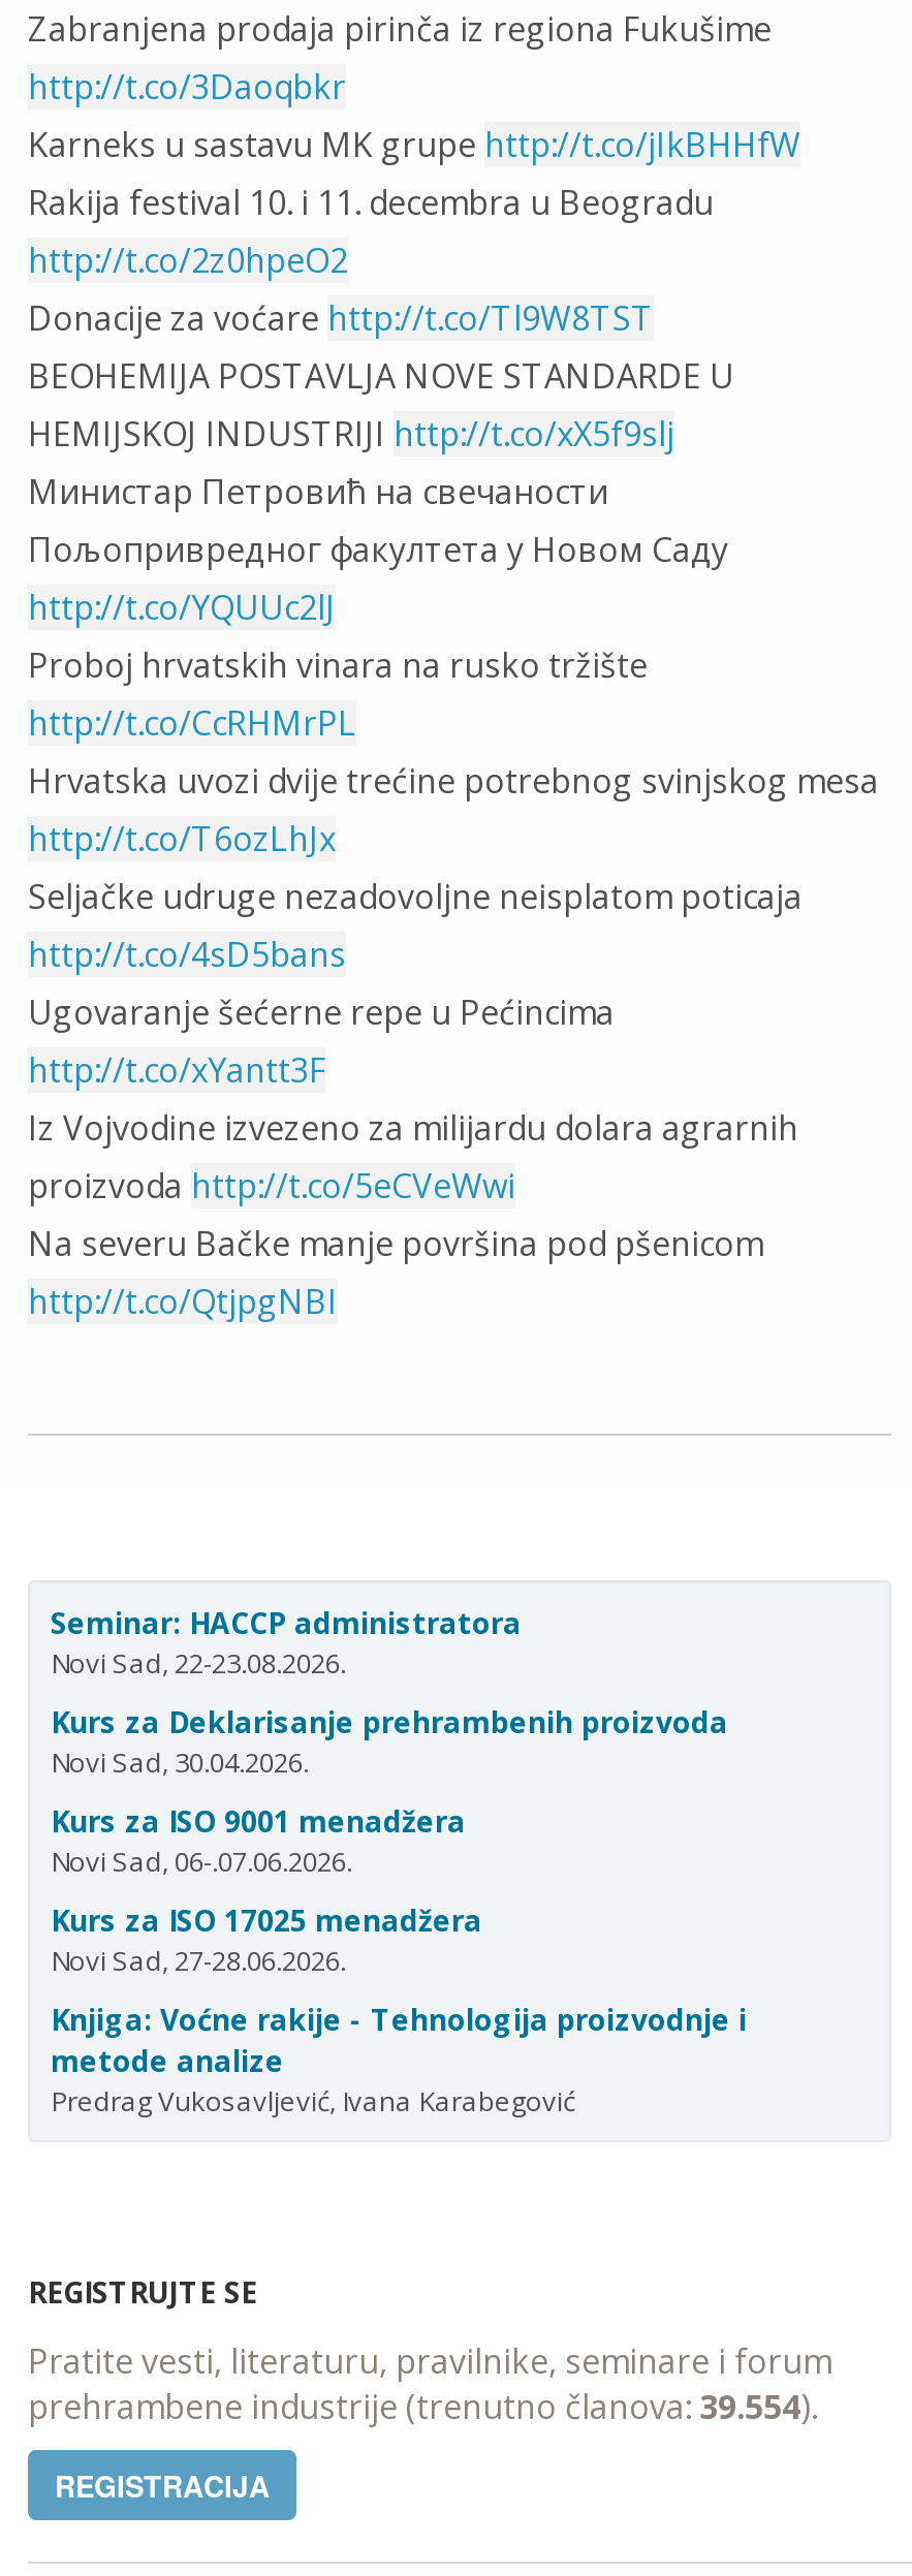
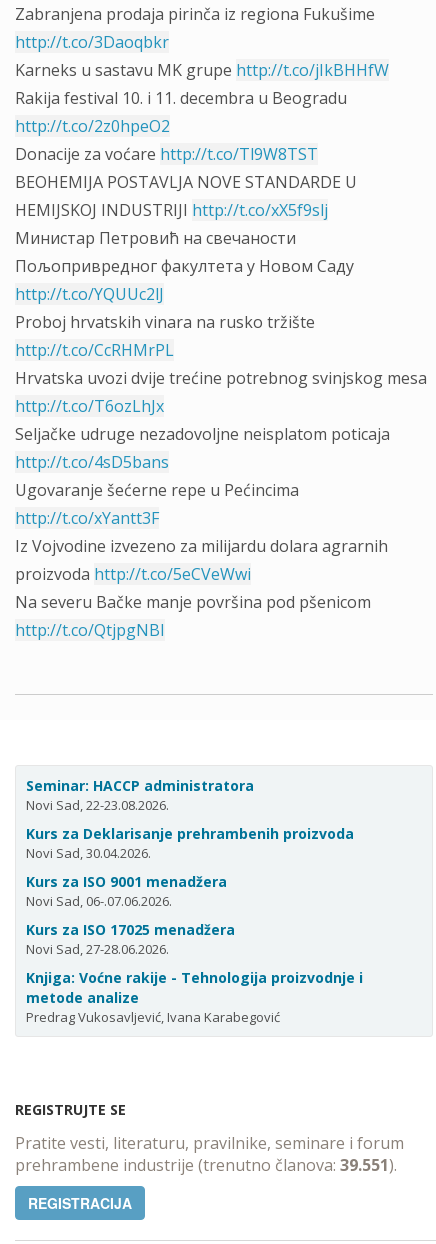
- prehrambene industrije (trenutno članova: 39.554).
+ prehrambene industrije (trenutno članova: 39.551).
